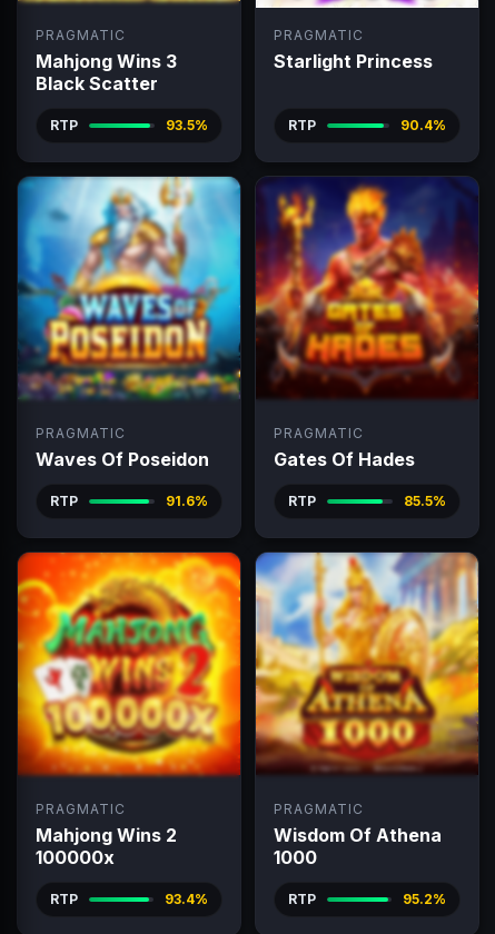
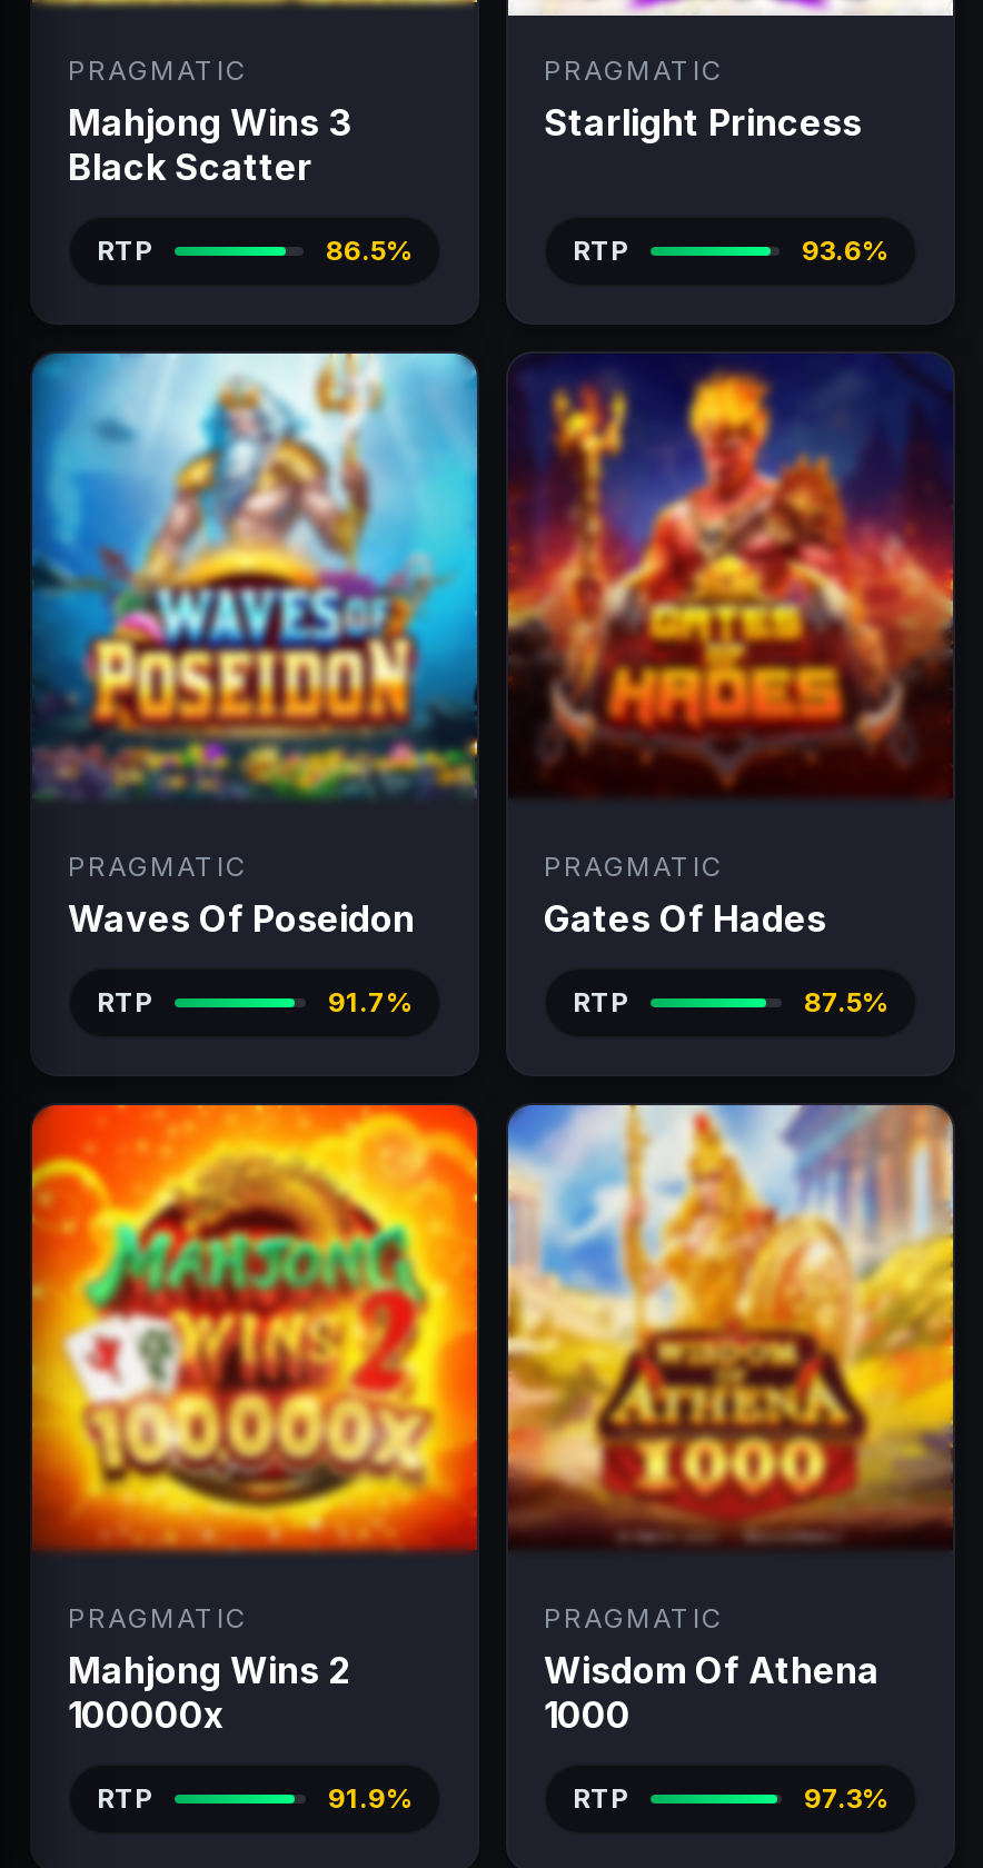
- 93.5%
+ 86.5%

- 90.4%
+ 93.6%

- 91.6%
+ 91.7%

- 85.5%
+ 87.5%

- 93.4%
+ 91.9%

- 95.2%
+ 97.3%
